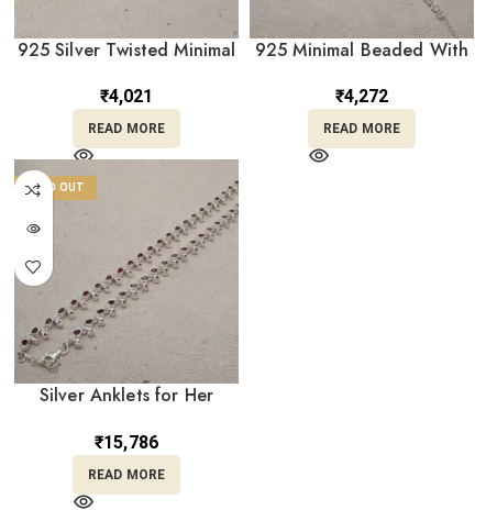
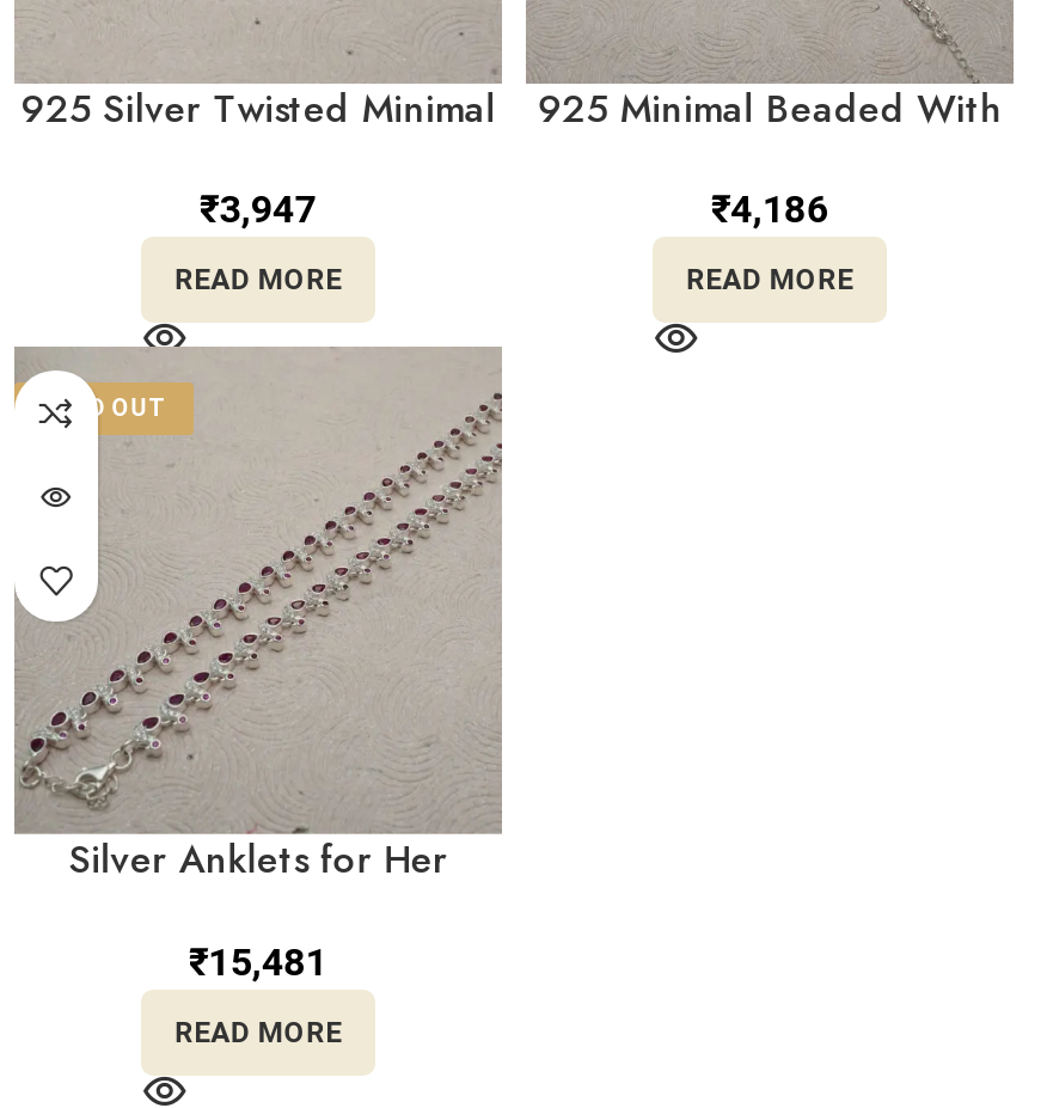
- ₹4,021
+ ₹3,947

- ₹4,272
+ ₹4,186

- ₹15,786
+ ₹15,481
